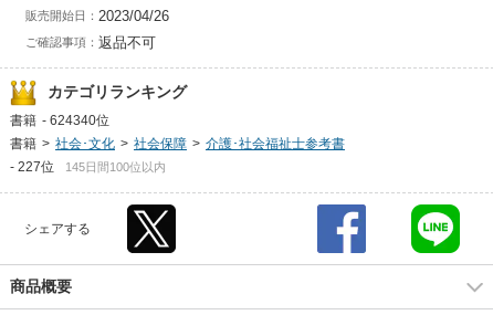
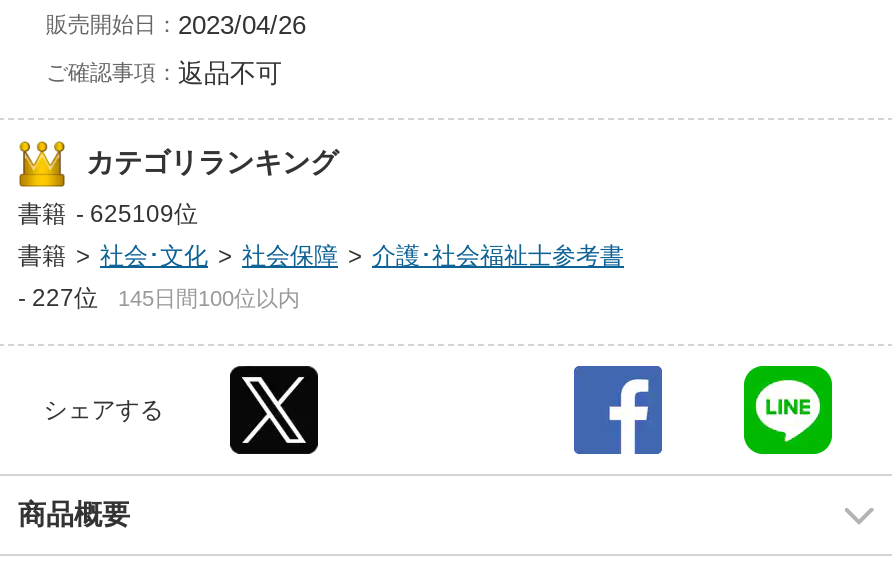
- 書籍 - 624340位
+ 書籍 - 625109位
